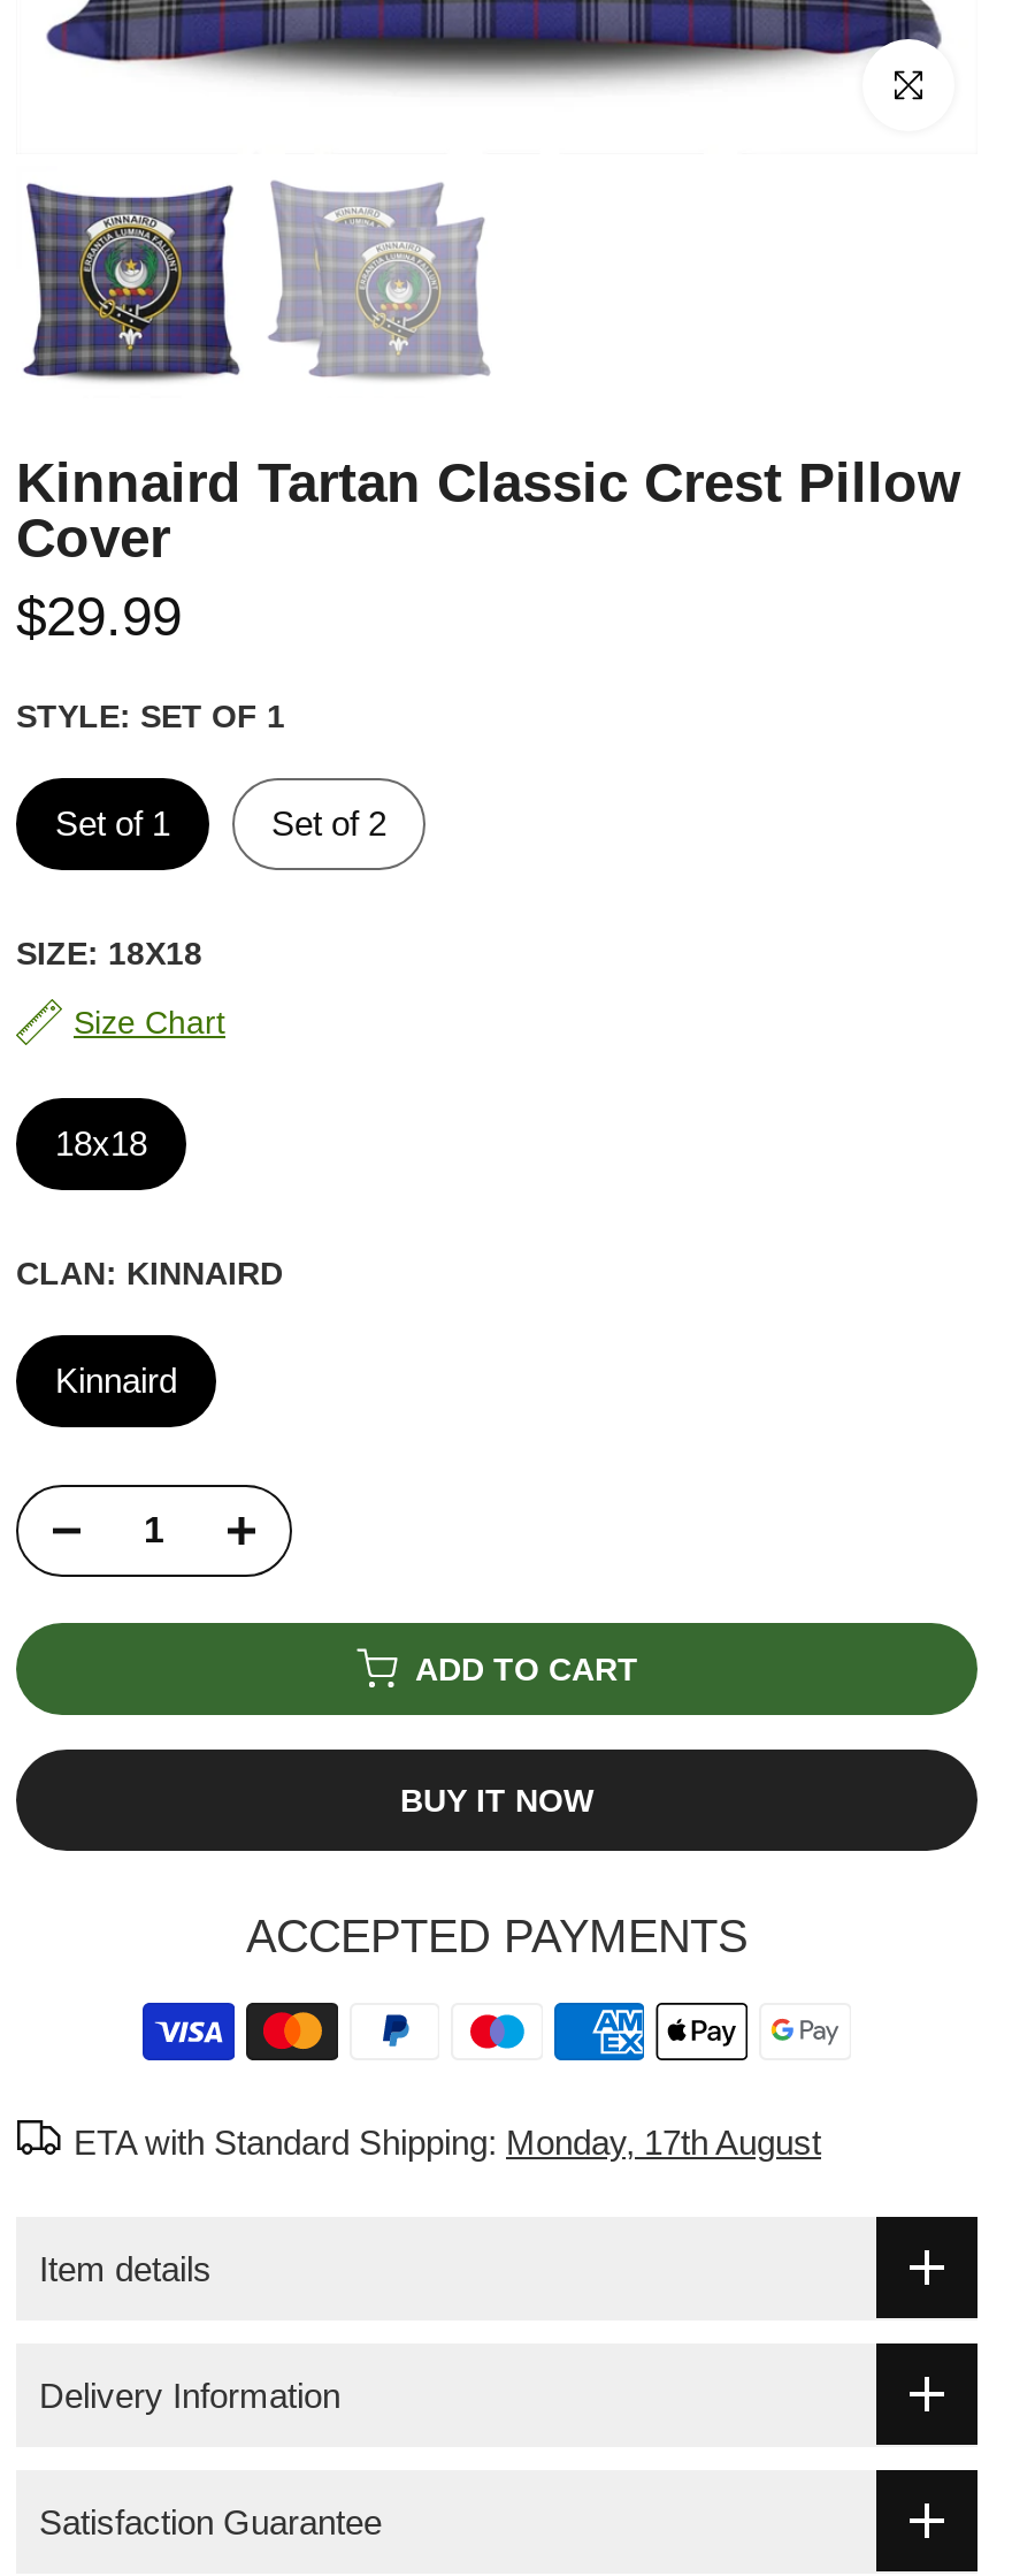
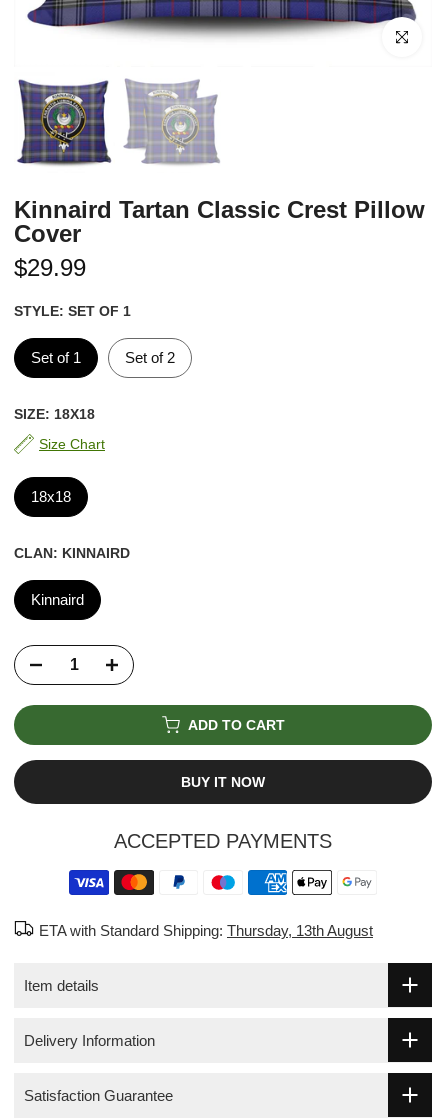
- ETA with Standard Shipping: Monday, 17th August
+ ETA with Standard Shipping: Thursday, 13th August
